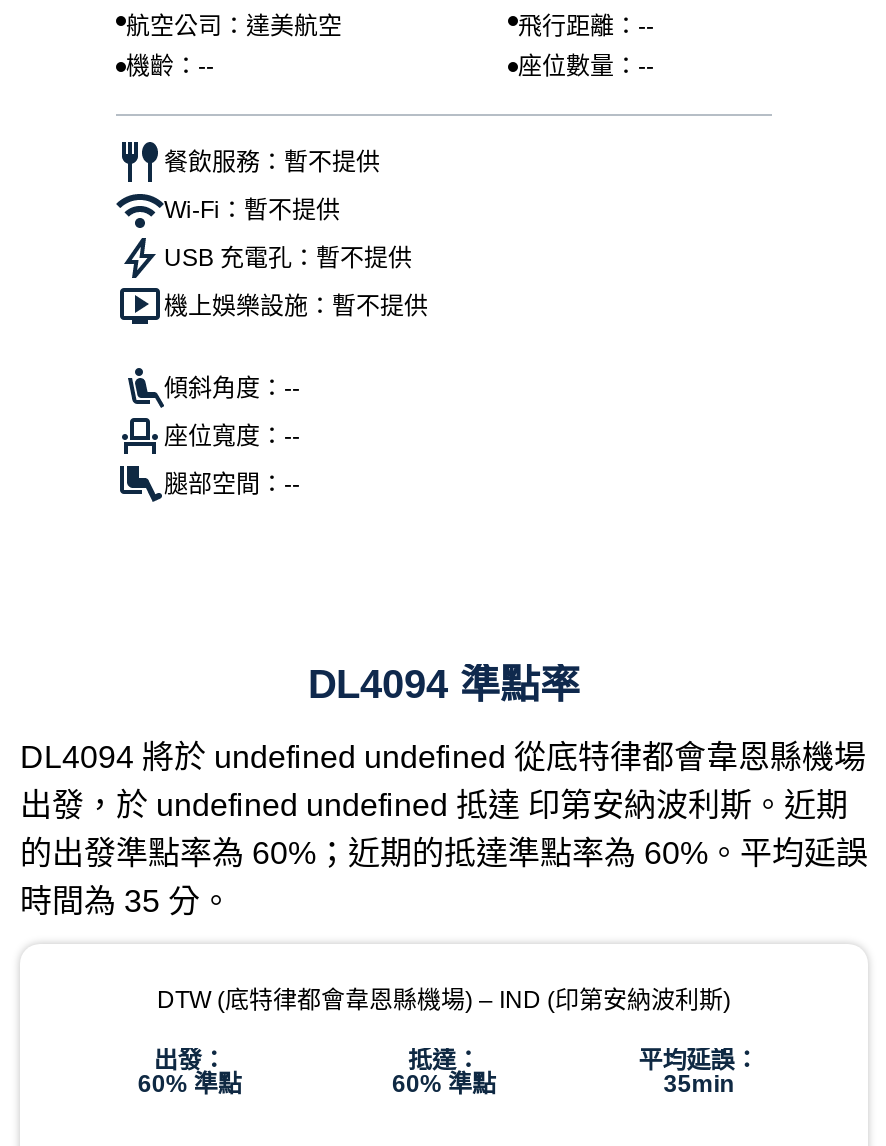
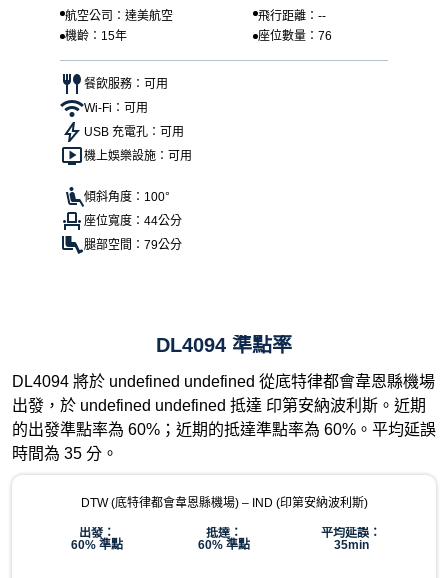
- 機齡：--
- 座位數量：--
+ 機齡：15年
+ 座位數量：76

- 餐飲服務：暫不提供
+ 餐飲服務：可用

- Wi-Fi：暫不提供
+ Wi-Fi：可用

- USB 充電孔：暫不提供
+ USB 充電孔：可用

- 機上娛樂設施：暫不提供
+ 機上娛樂設施：可用

- 傾斜角度：--
+ 傾斜角度：100°

- 座位寬度：--
+ 座位寬度：44公分

- 腿部空間：--
+ 腿部空間：79公分
